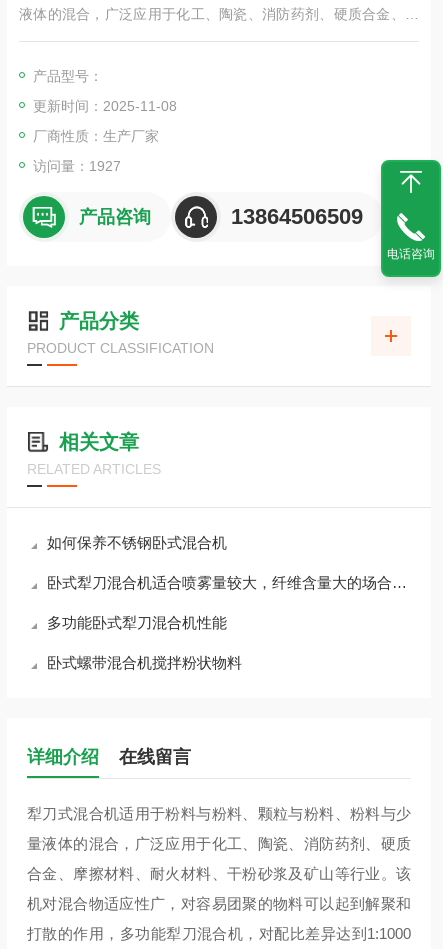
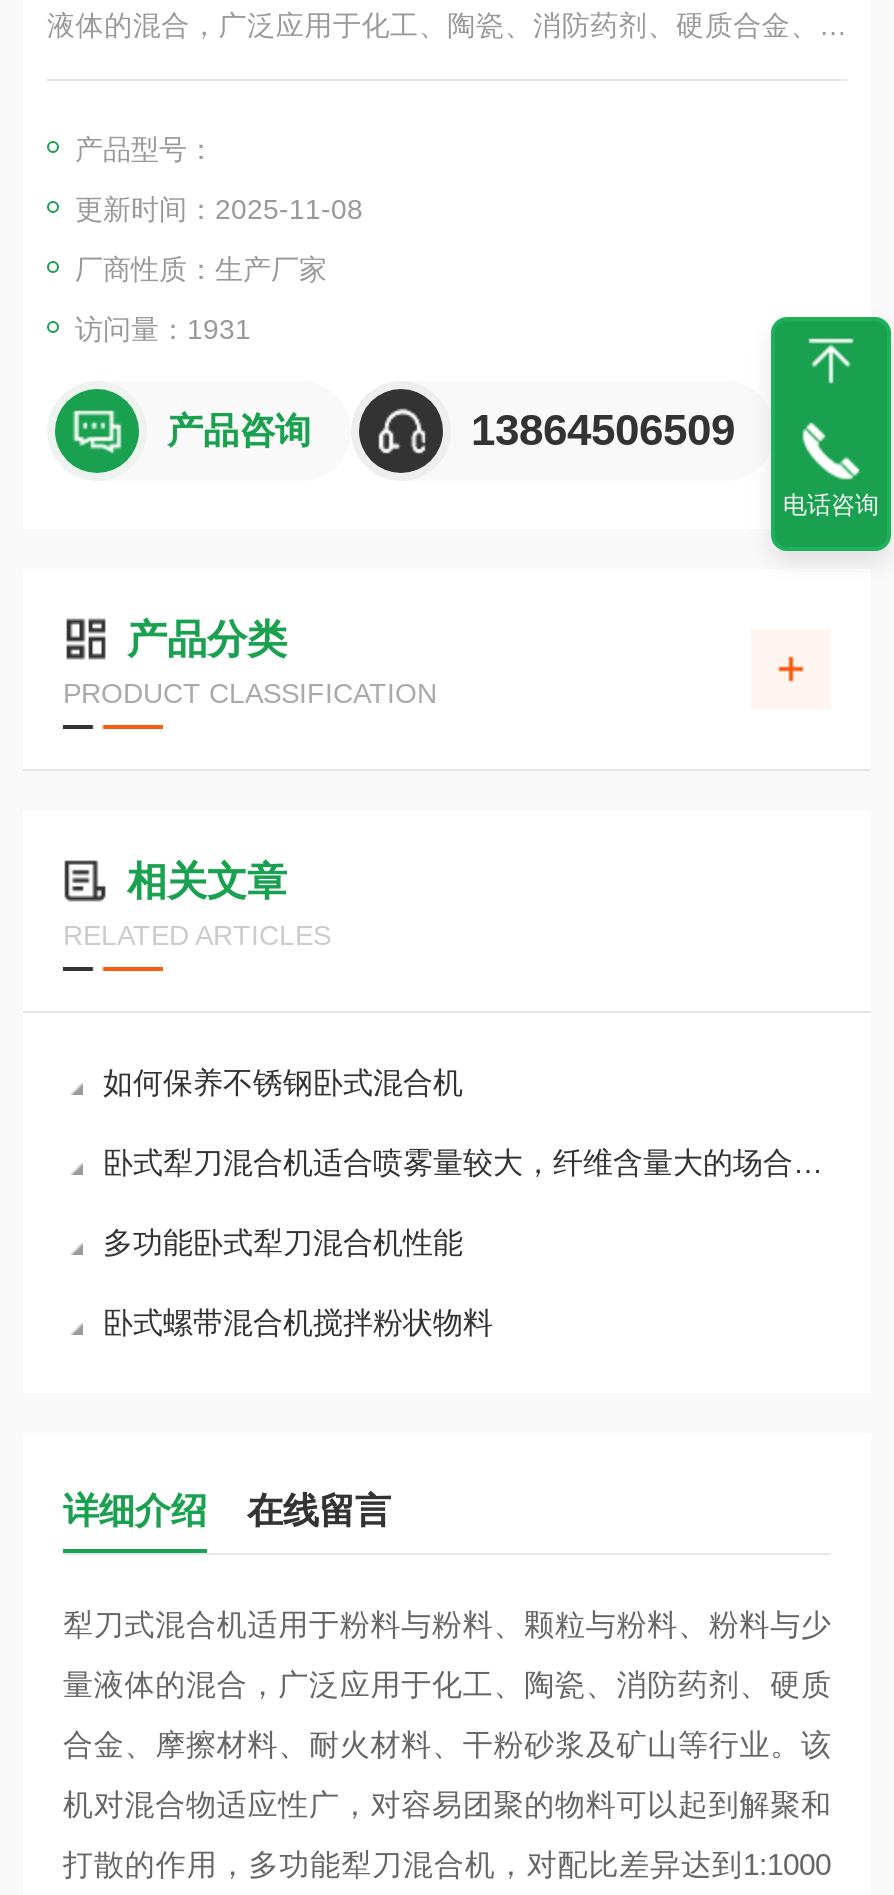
- 访问量：1927
+ 访问量：1931
